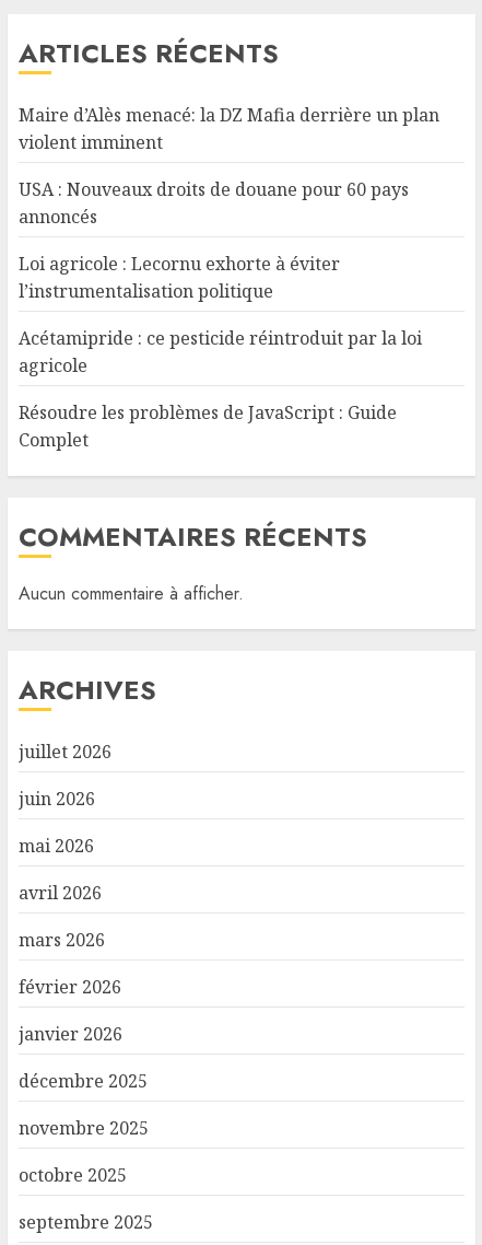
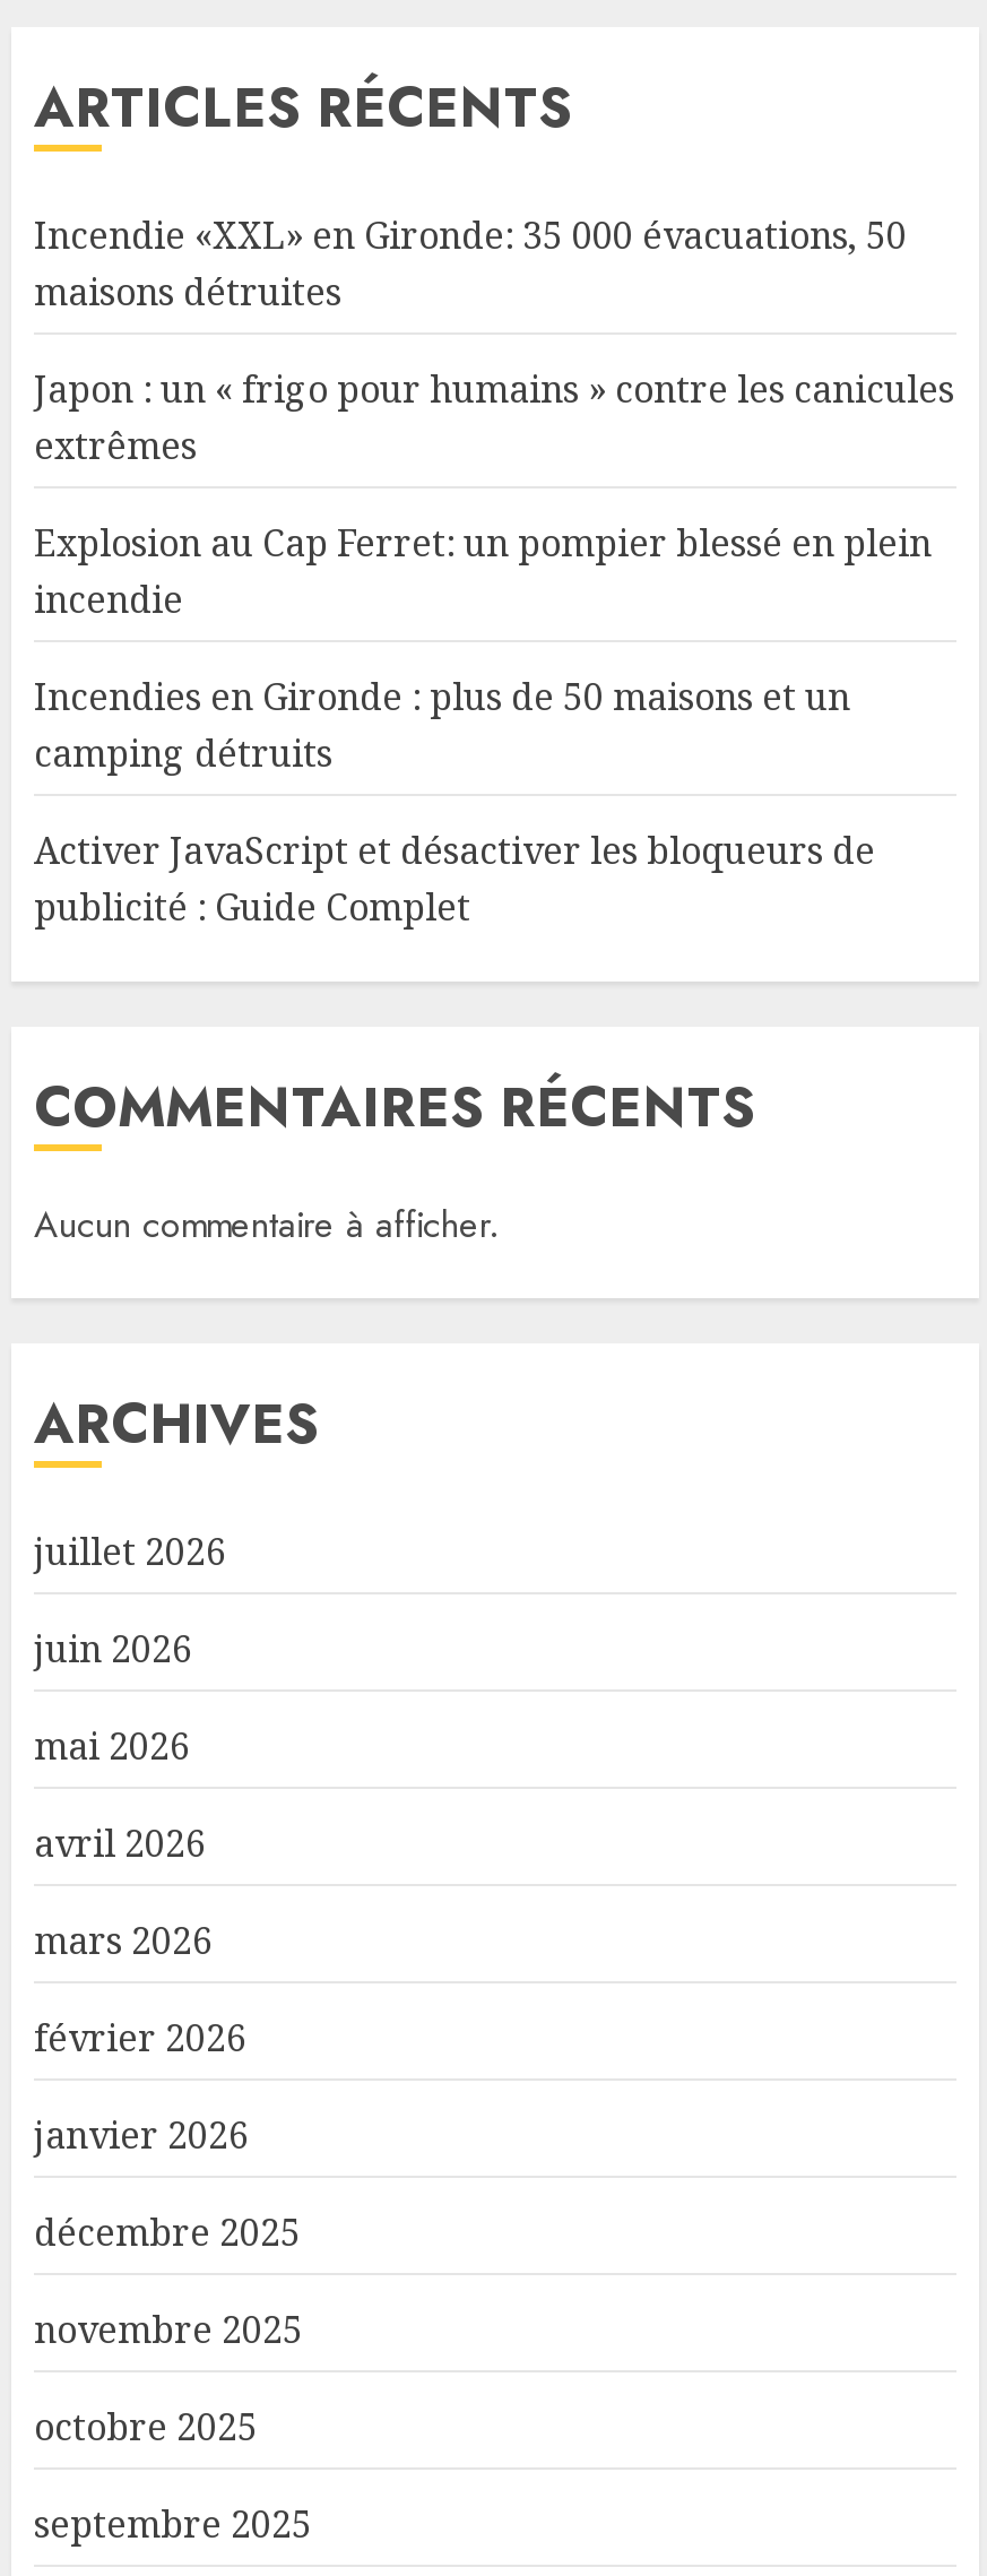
- Maire d’Alès menacé: la DZ Mafia derrière un plan
- violent imminent
+ Incendie «XXL» en Gironde: 35 000 évacuations, 50
+ maisons détruites

- USA : Nouveaux droits de douane pour 60 pays
- annoncés
+ Japon : un « frigo pour humains » contre les canicules
+ extrêmes

- Loi agricole : Lecornu exhorte à éviter
- l’instrumentalisation politique
+ Explosion au Cap Ferret: un pompier blessé en plein
+ incendie

- Acétamipride : ce pesticide réintroduit par la loi
- agricole
+ Incendies en Gironde : plus de 50 maisons et un
+ camping détruits

- Résoudre les problèmes de JavaScript : Guide
- Complet
+ Activer JavaScript et désactiver les bloqueurs de
+ publicité : Guide Complet
